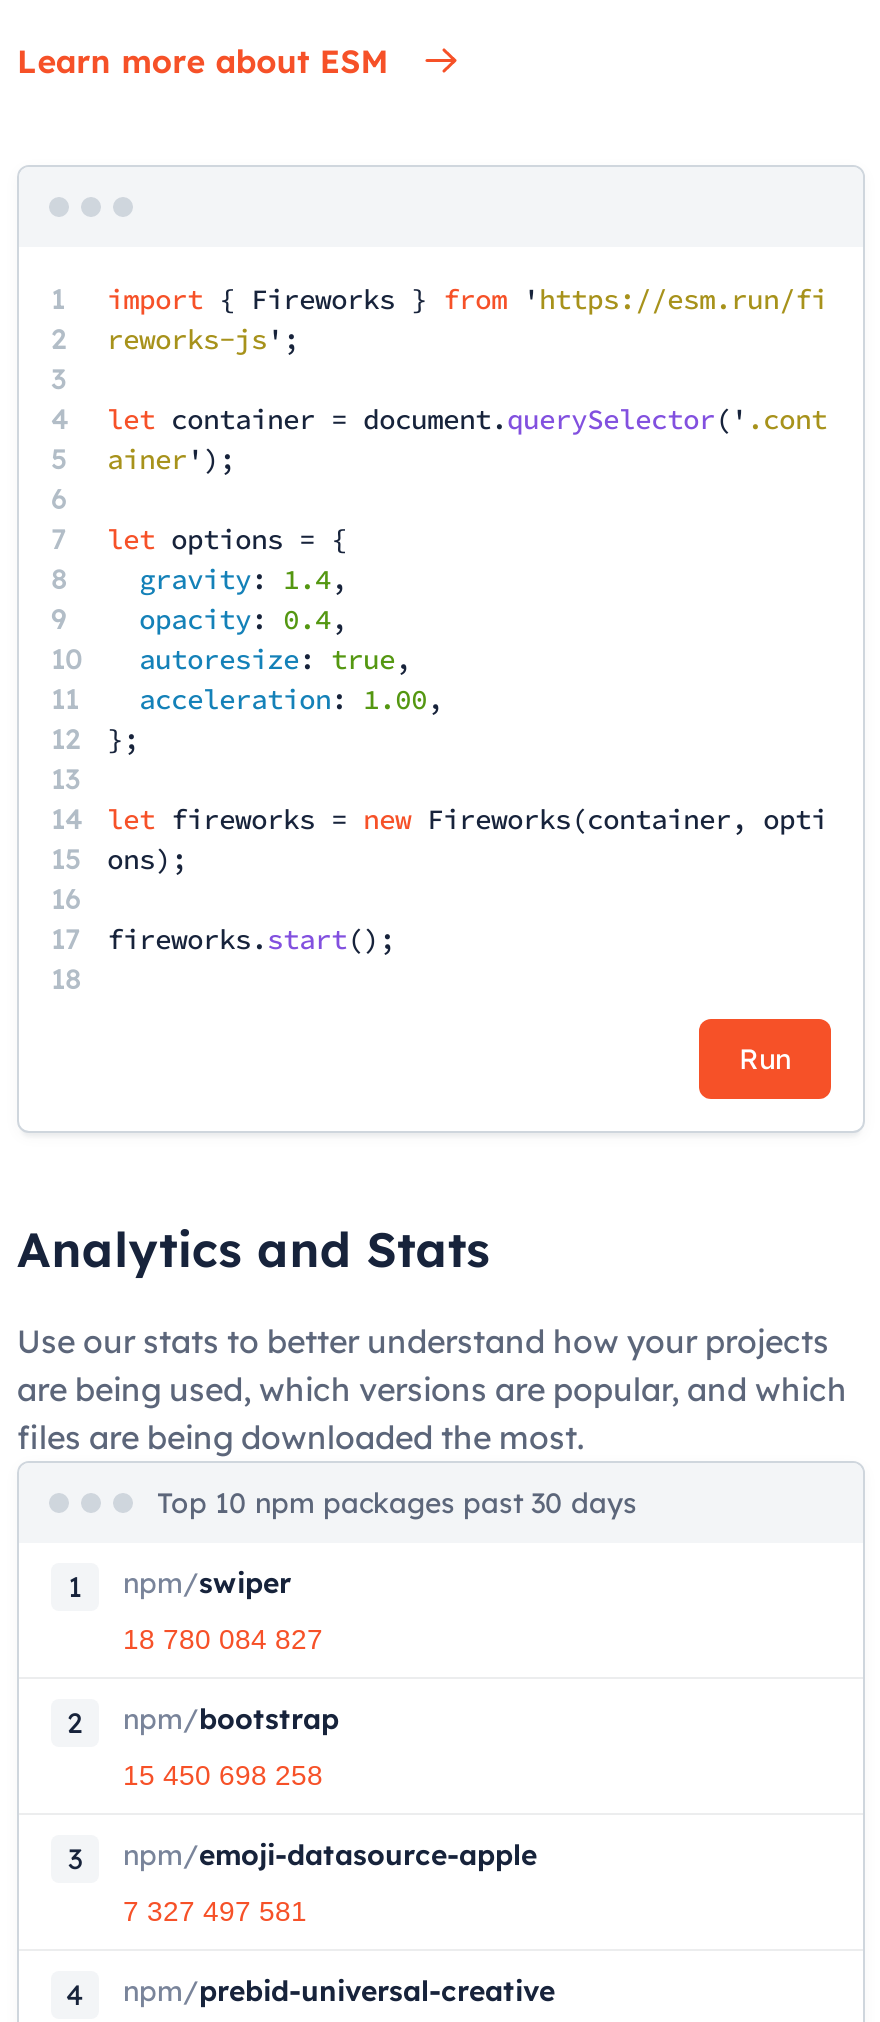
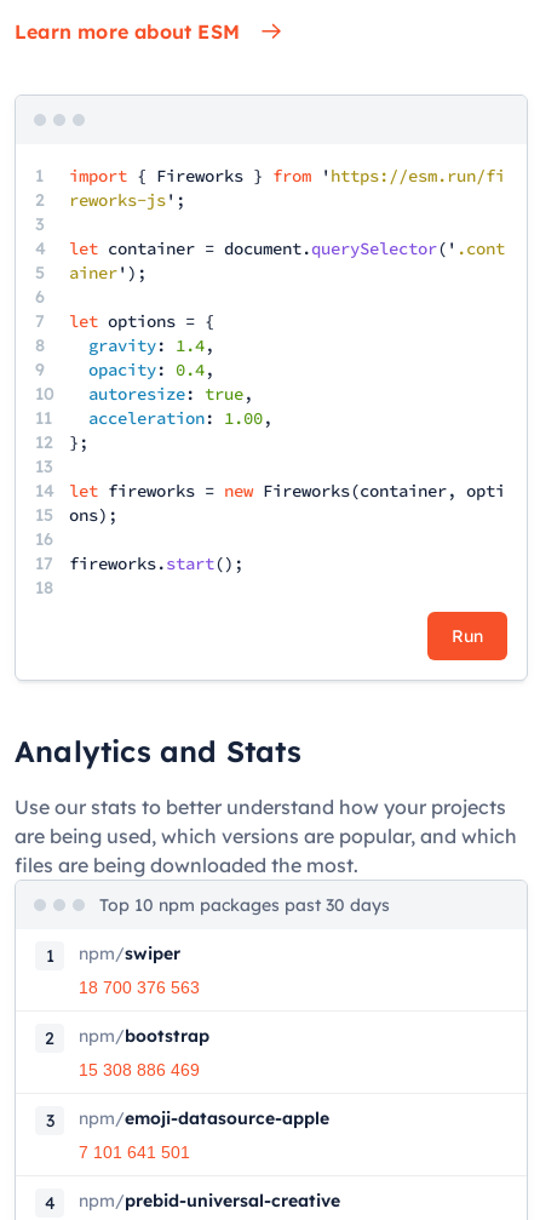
- 18 780 084 827
+ 18 700 376 563

- 15 450 698 258
+ 15 308 886 469

- 7 327 497 581
+ 7 101 641 501
